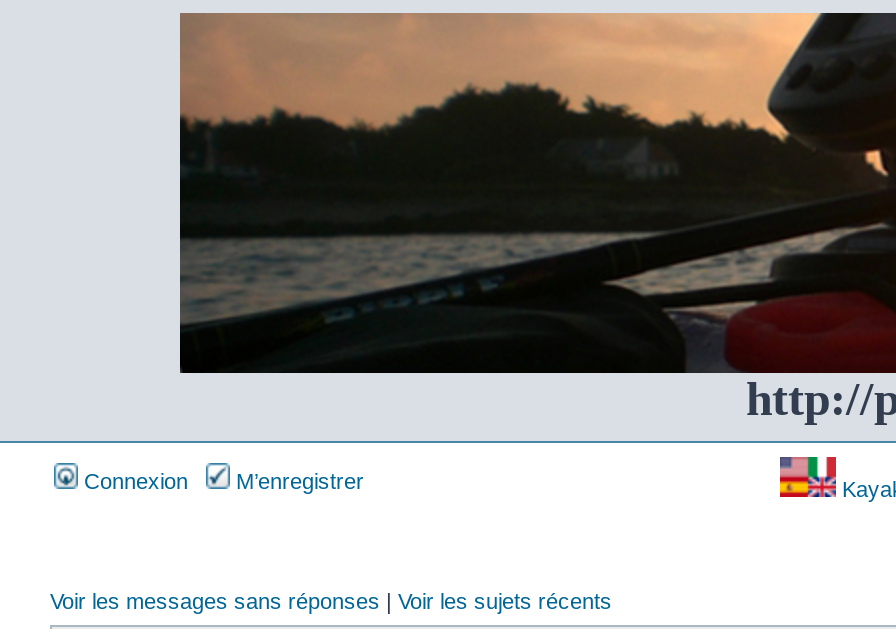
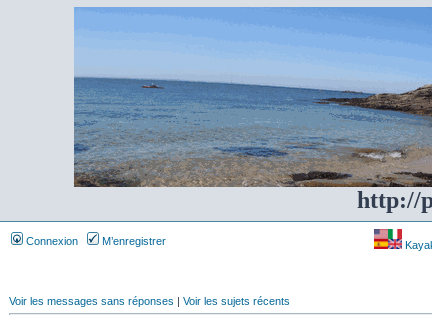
- [image]
+ [image]
